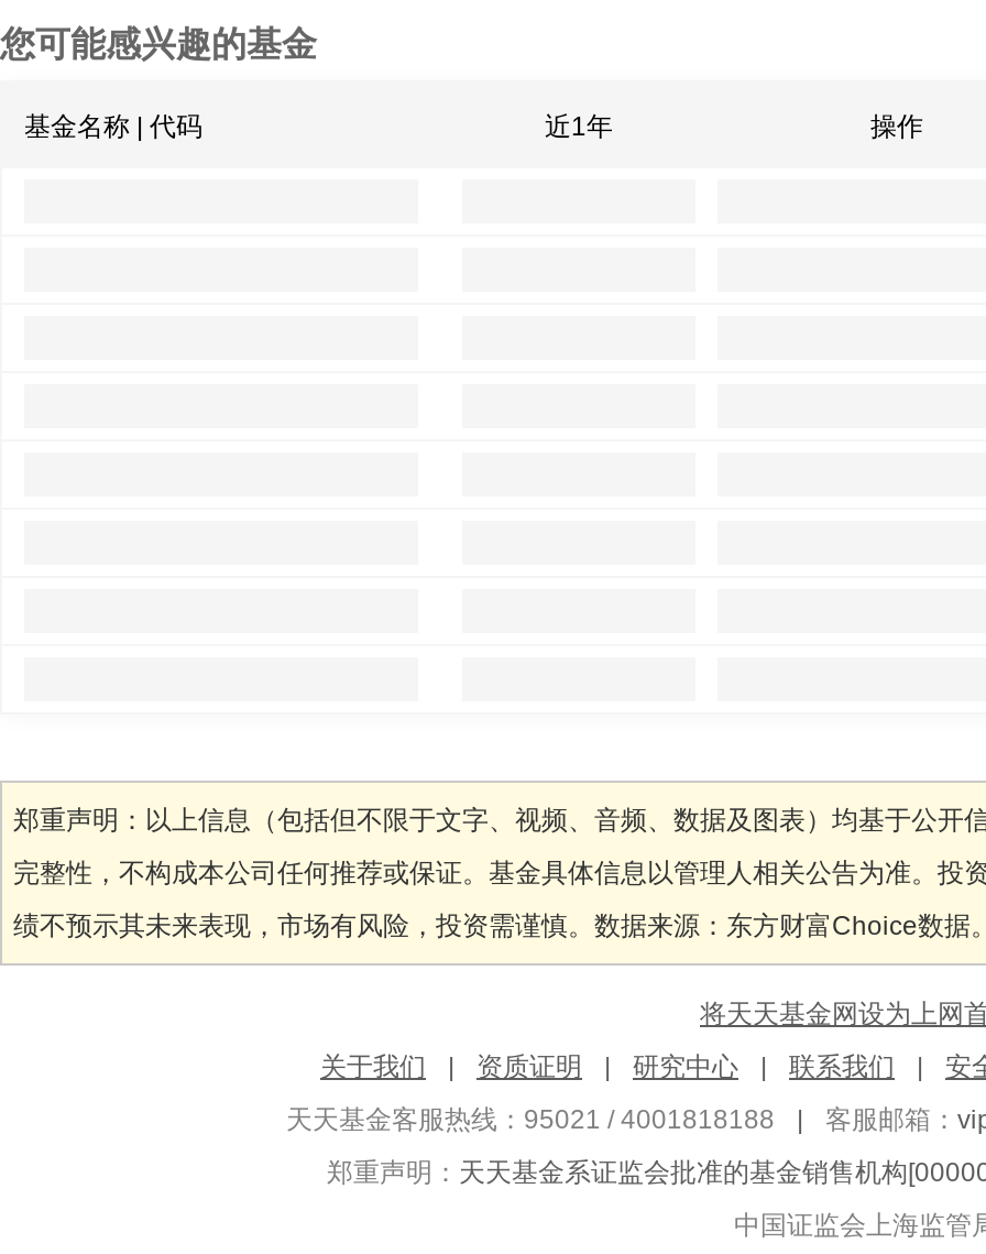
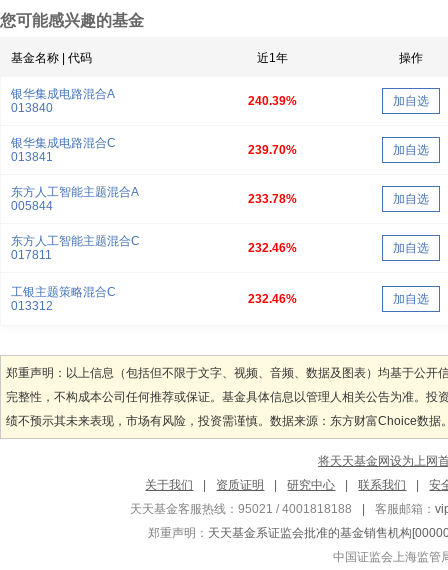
+ 银华集成电路混合A
+ 013840
+ 240.39%
+ 加自选
+ 银华集成电路混合C
+ 013841
+ 239.70%
+ 加自选
+ 东方人工智能主题混合A
+ 005844
+ 233.78%
+ 加自选
+ 东方人工智能主题混合C
+ 017811
+ 232.46%
+ 加自选
+ 工银主题策略混合C
+ 013312
+ 232.46%
+ 加自选
